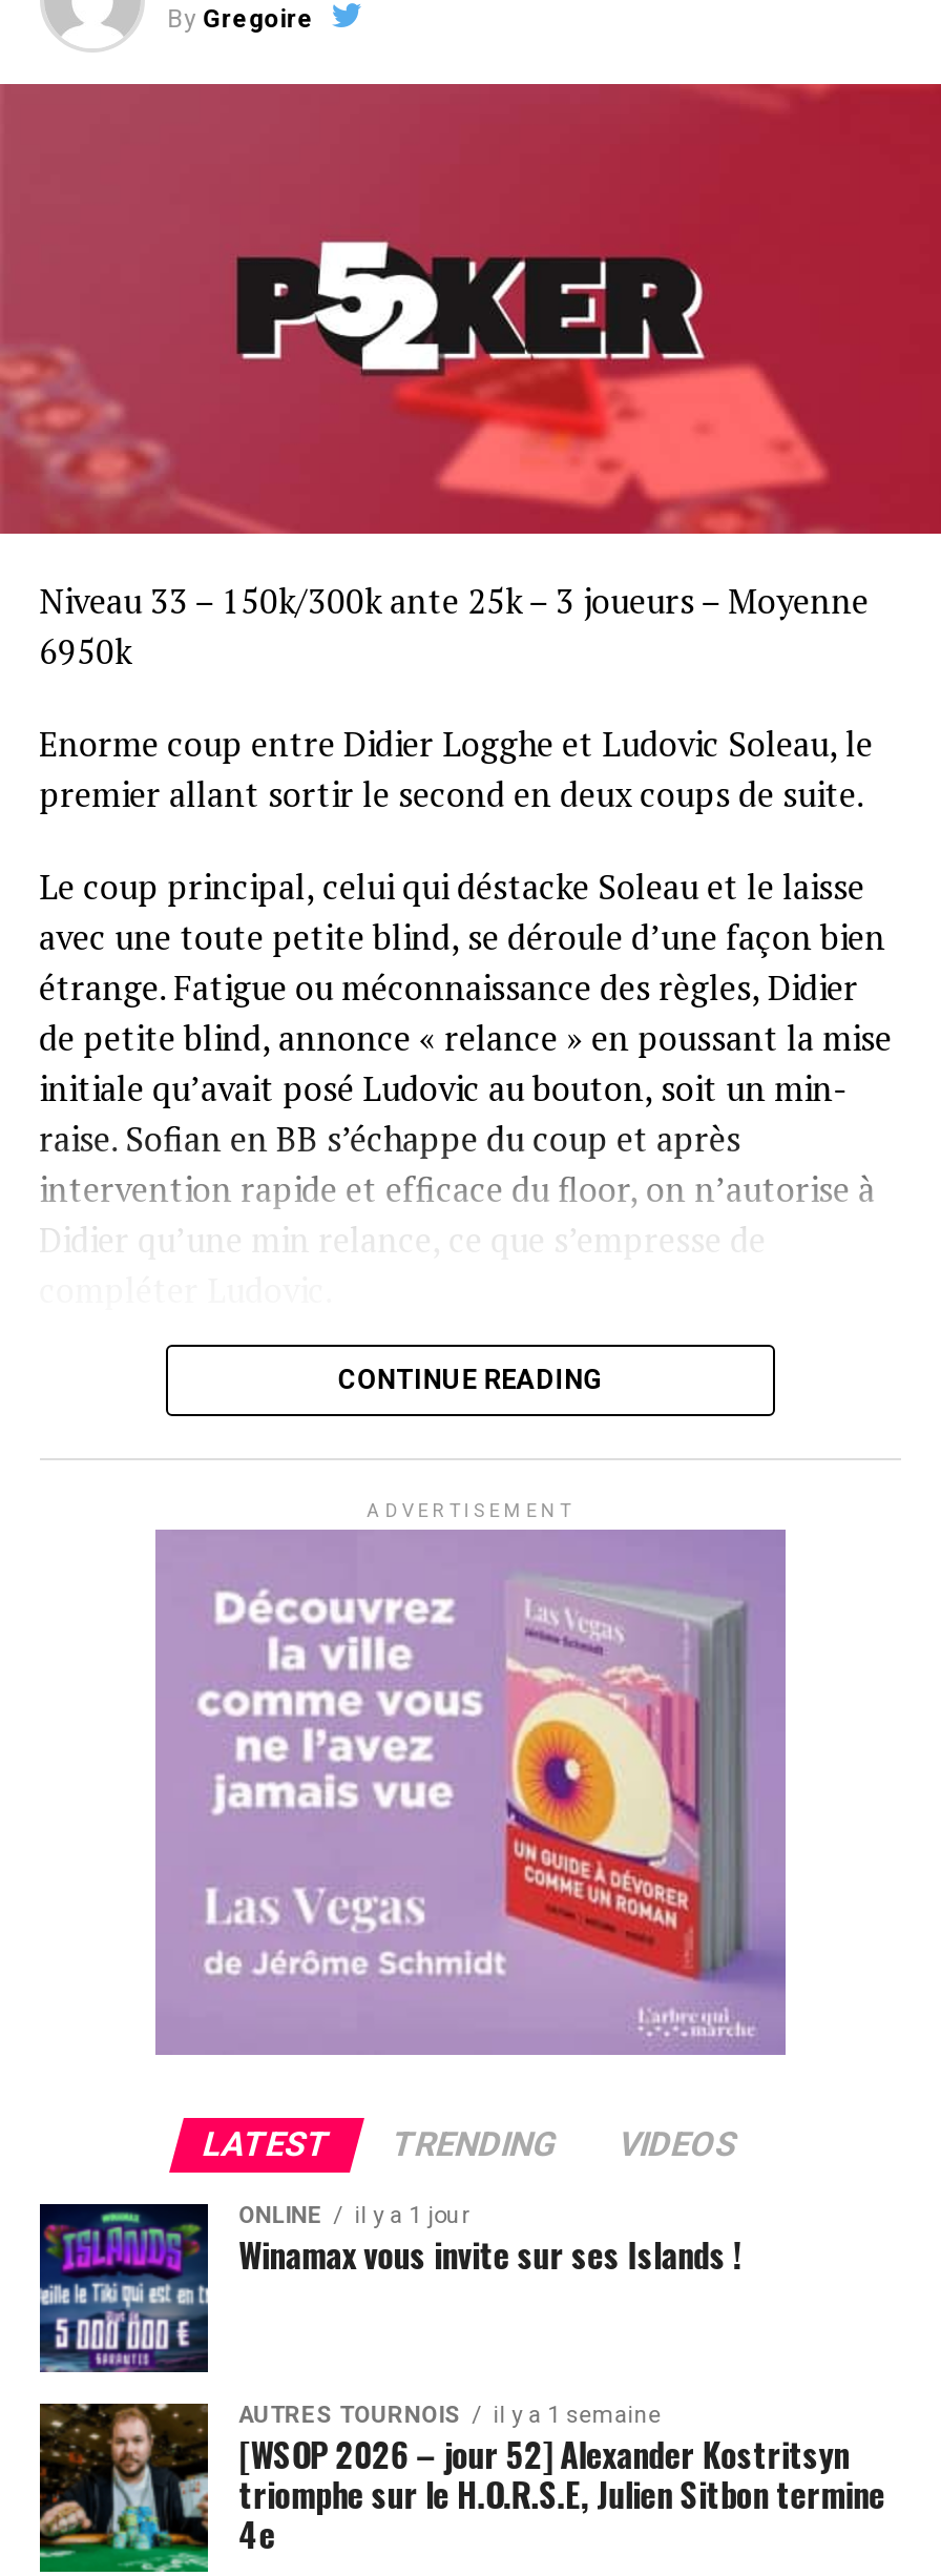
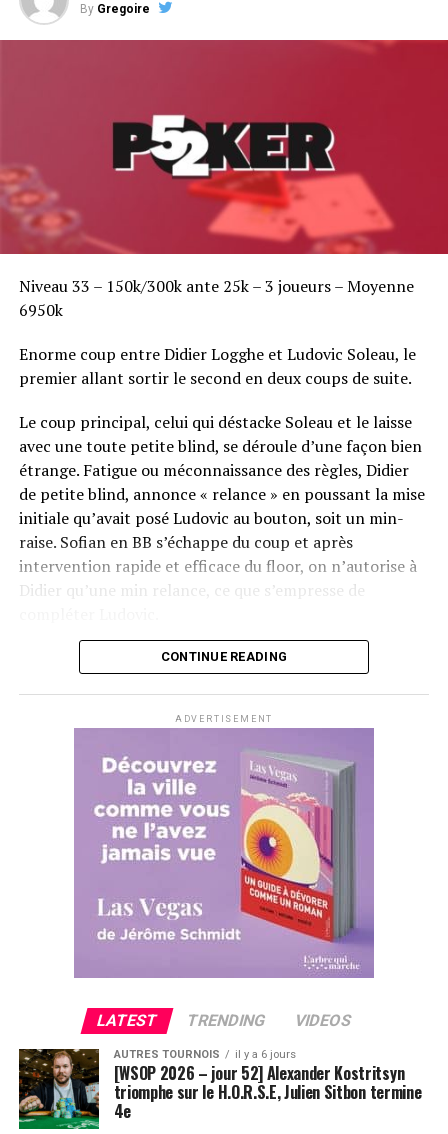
- [image]
- ONLINE
- il y a 1 jour
- Winamax vous invite sur ses Islands !

- AUTRES TOURNOIS il y a 1 semaine
+ AUTRES TOURNOIS il y a 6 jours
